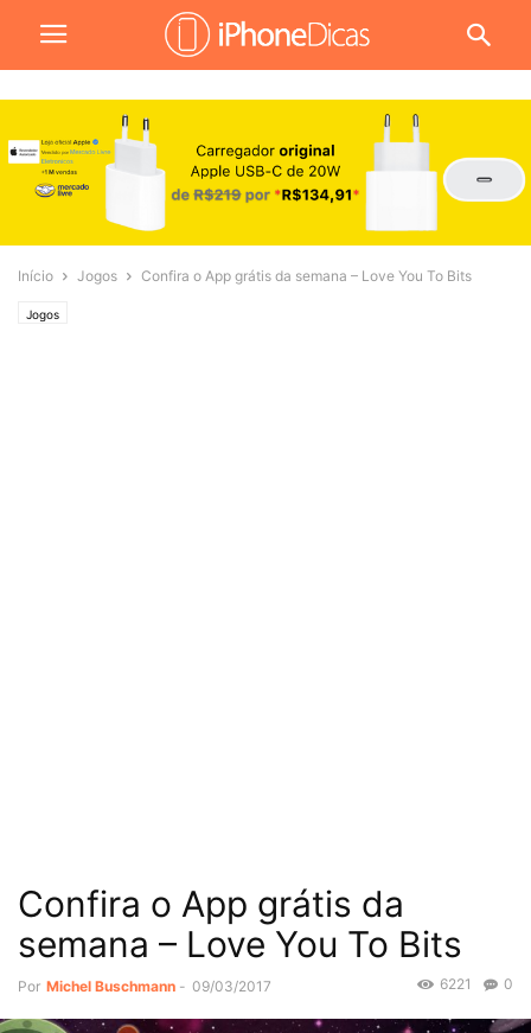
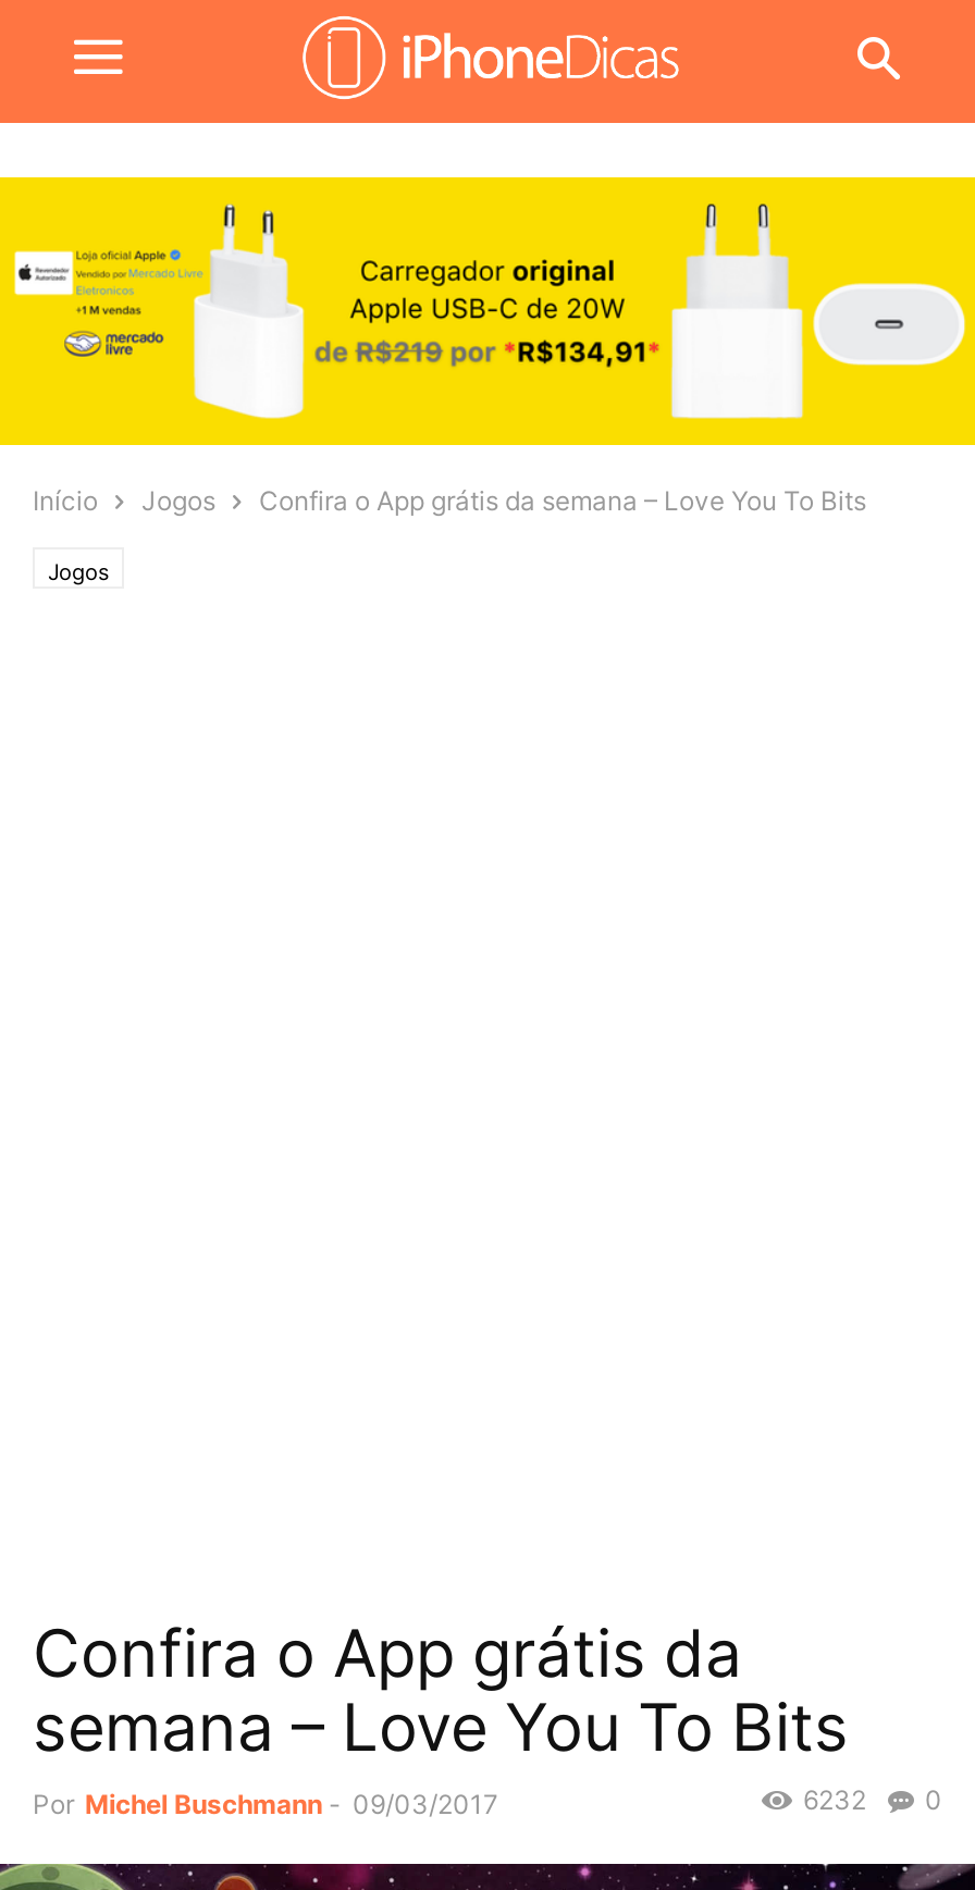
- 6221 0
+ 6232 0
